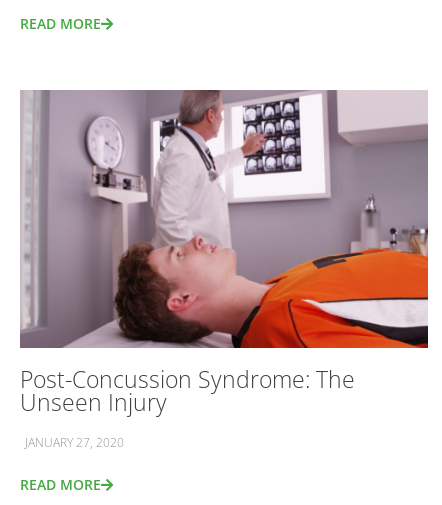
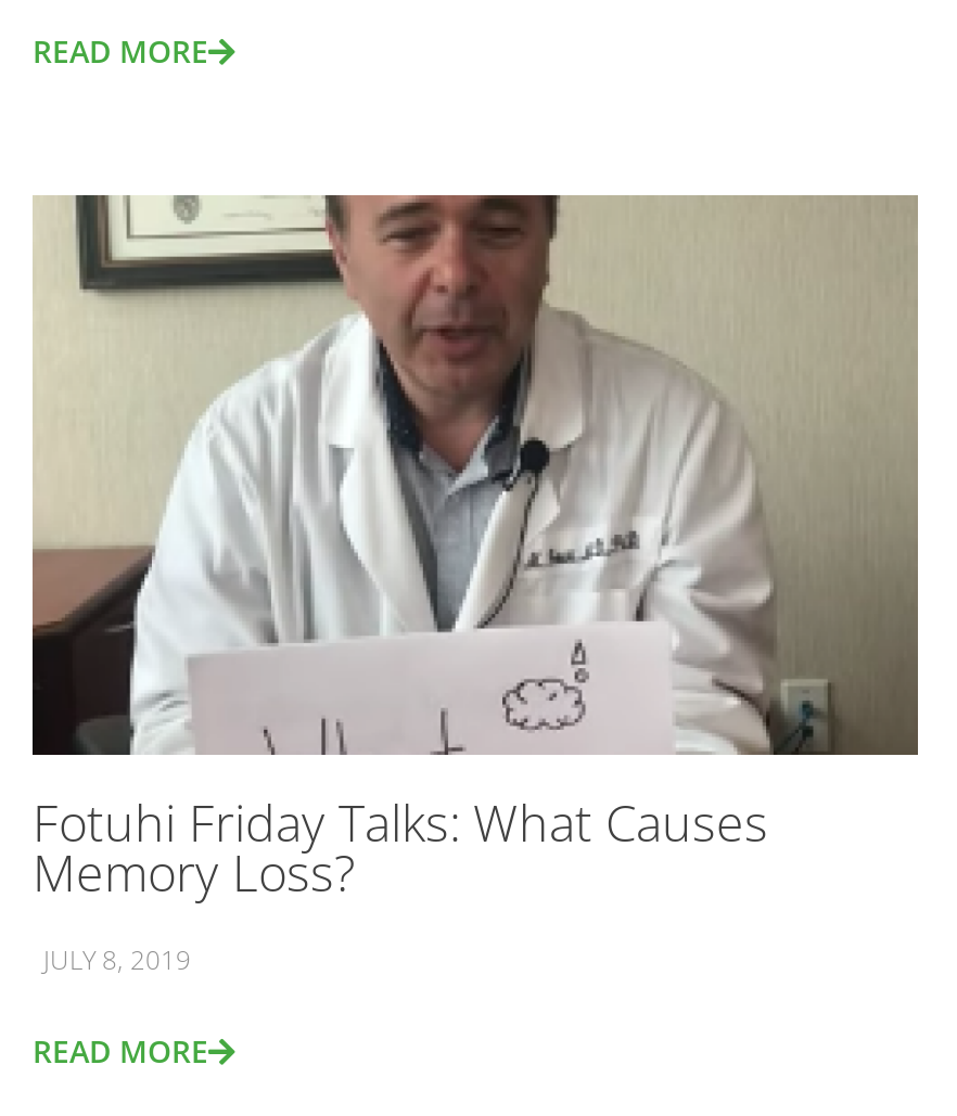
- [image]
- Post-Concussion Syndrome: The
- Unseen Injury
+ [image]
+ Fotuhi Friday Talks: What Causes
+ Memory Loss?

- JANUARY 27, 2020
+ JULY 8, 2019
